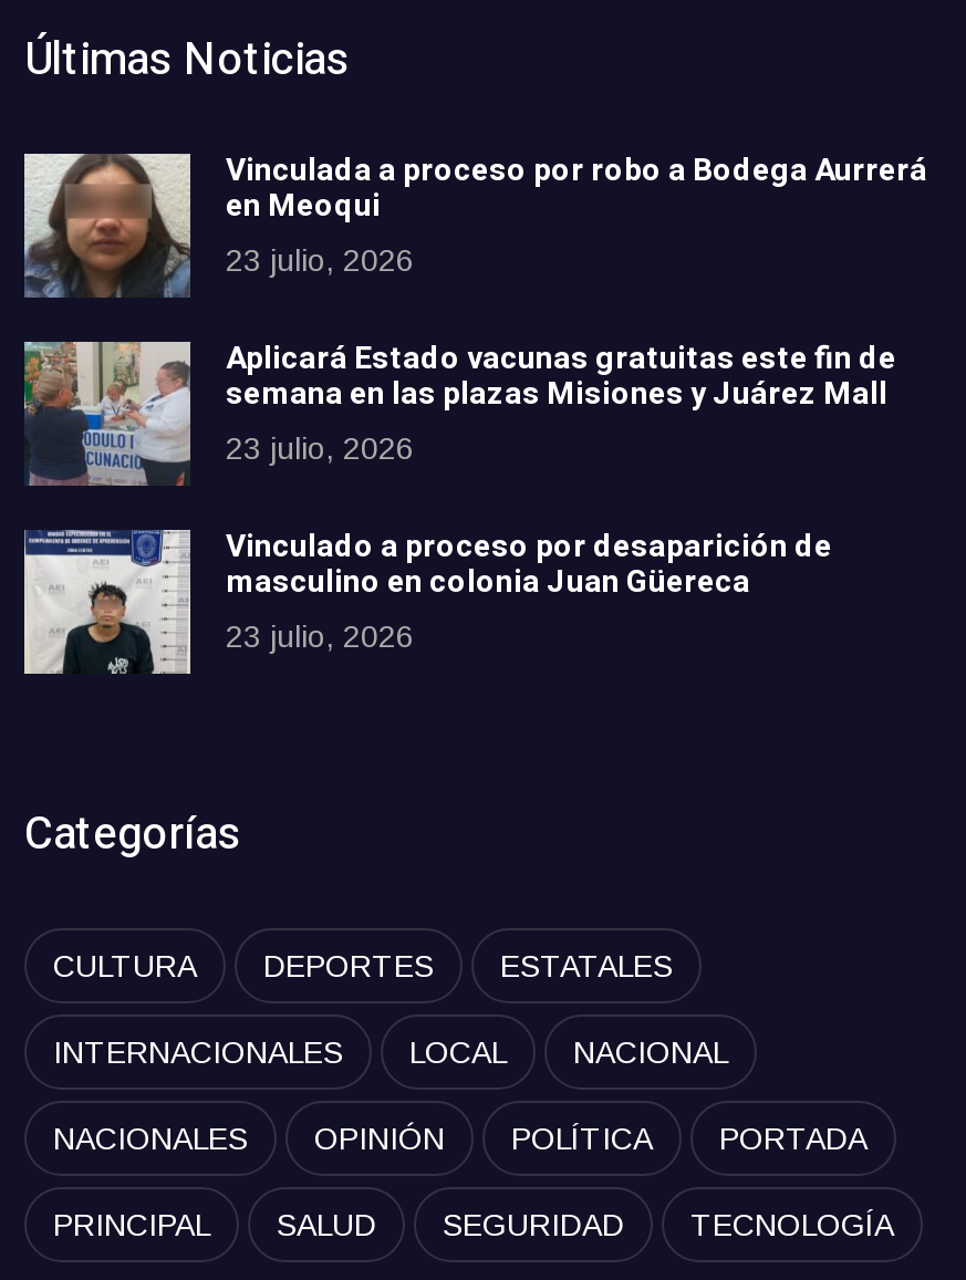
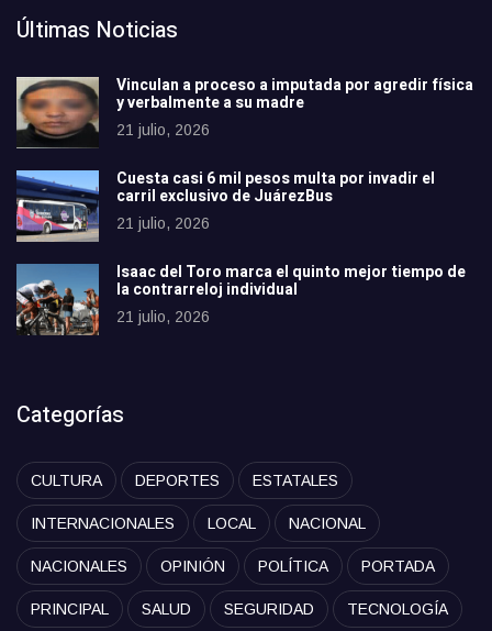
- [image]
- Vinculada a proceso por robo a Bodega Aurrerá
- en Meoqui
- 23 julio, 2026
+ [image]
+ Vinculan a proceso a imputada por agredir física
+ y verbalmente a su madre
+ 21 julio, 2026

- [image]
- Aplicará Estado vacunas gratuitas este fin de
- semana en las plazas Misiones y Juárez Mall
- 23 julio, 2026
+ [image]
+ Cuesta casi 6 mil pesos multa por invadir el
+ carril exclusivo de JuárezBus
+ 21 julio, 2026

- [image]
- Vinculado a proceso por desaparición de
- masculino en colonia Juan Güereca
- 23 julio, 2026
+ [image]
+ Isaac del Toro marca el quinto mejor tiempo de
+ la contrarreloj individual
+ 21 julio, 2026
